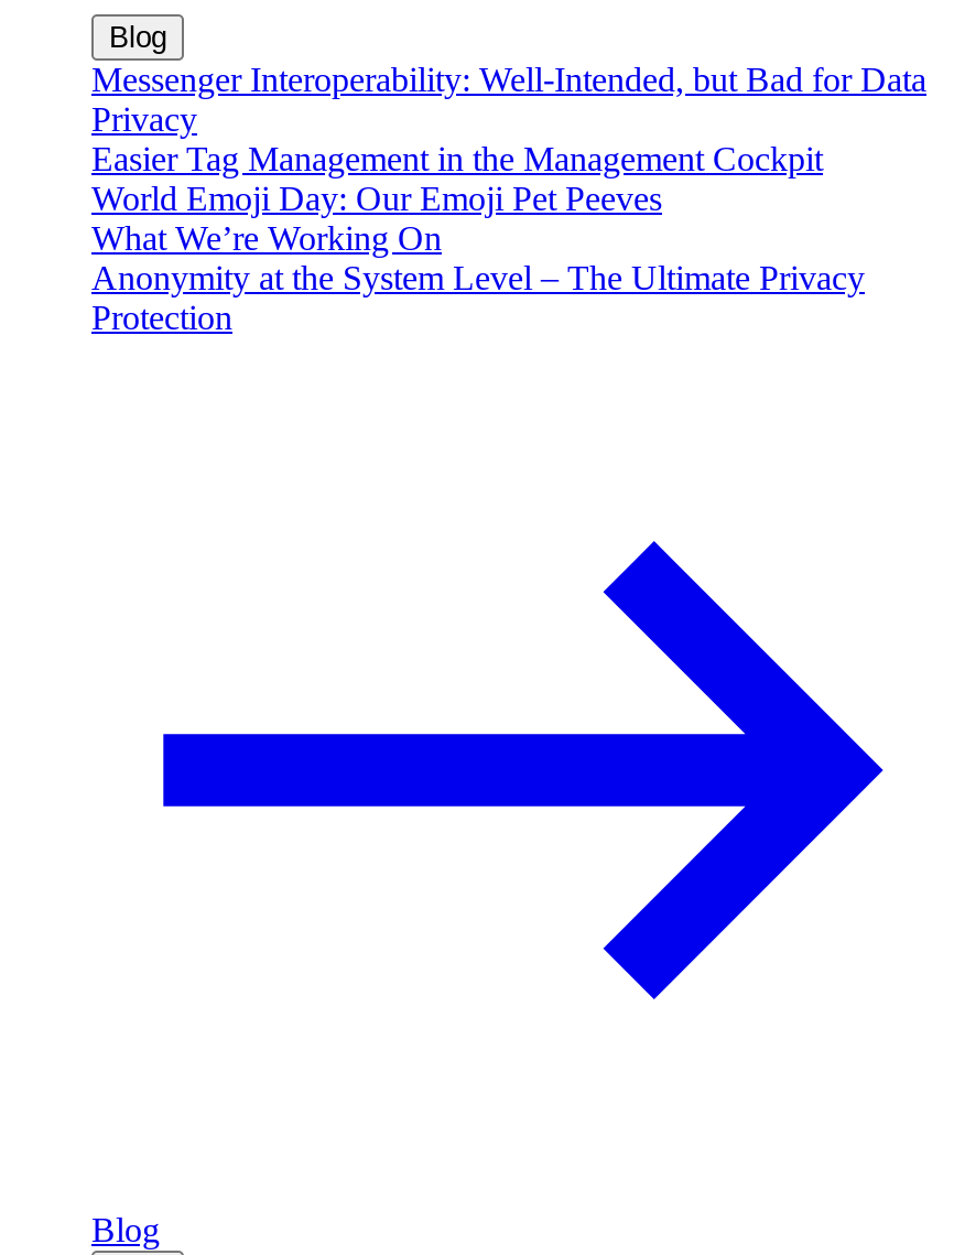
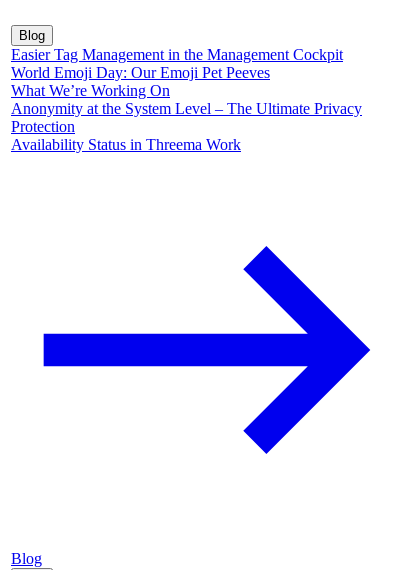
- Messenger Interoperability: Well-Intended, but Bad for Data
- Privacy

moved up: Easier Tag Management in the Management Cockpit | World Emoji Day: Our Emoji Pet Peeves | What We’re Working On | Anonymity at the System Level – The Ultimate Privacy | Protection

+ Availability Status in Threema Work
